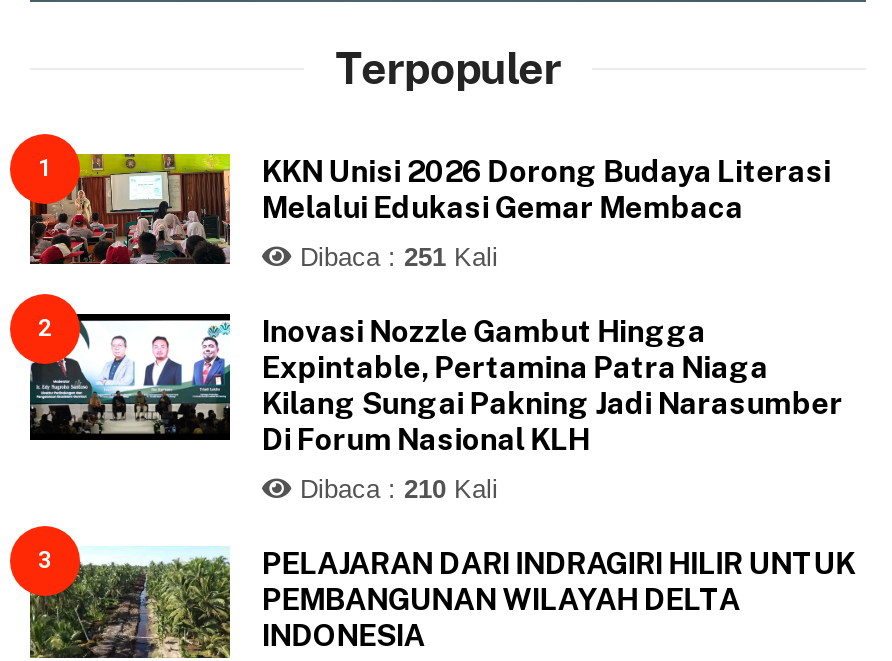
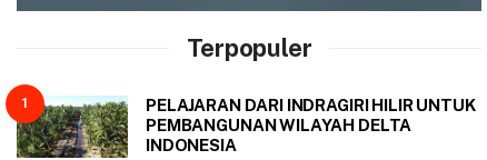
- [image]
- KKN Unisi 2026 Dorong Budaya Literasi
- Melalui Edukasi Gemar Membaca
- Dibaca : 251 Kali
- 2
- Inovasi Nozzle Gambut Hingga
- Expintable, Pertamina Patra Niaga
- Kilang Sungai Pakning Jadi Narasumber
- Di Forum Nasional KLH
- Dibaca : 210 Kali
- 3

- [image]
